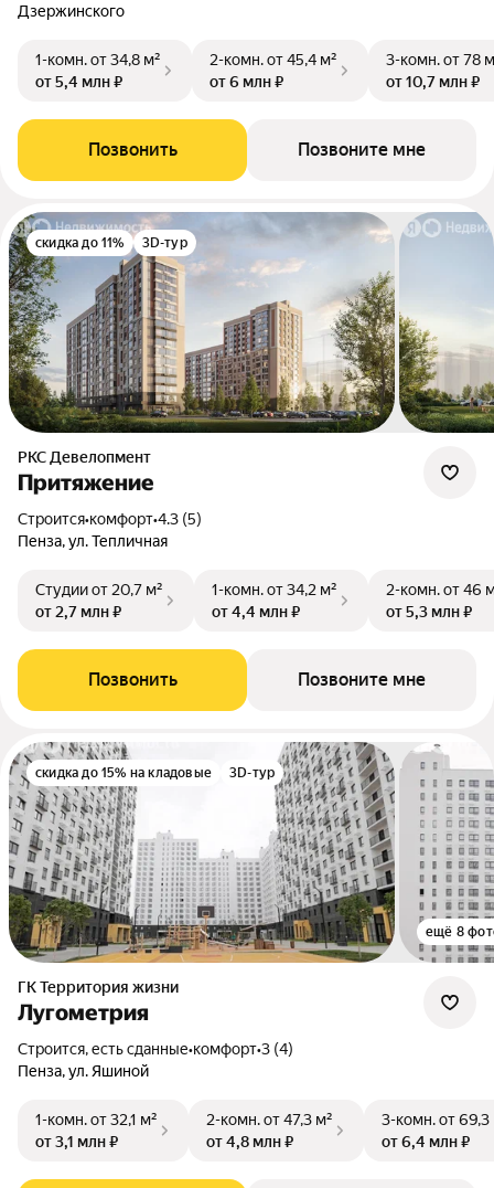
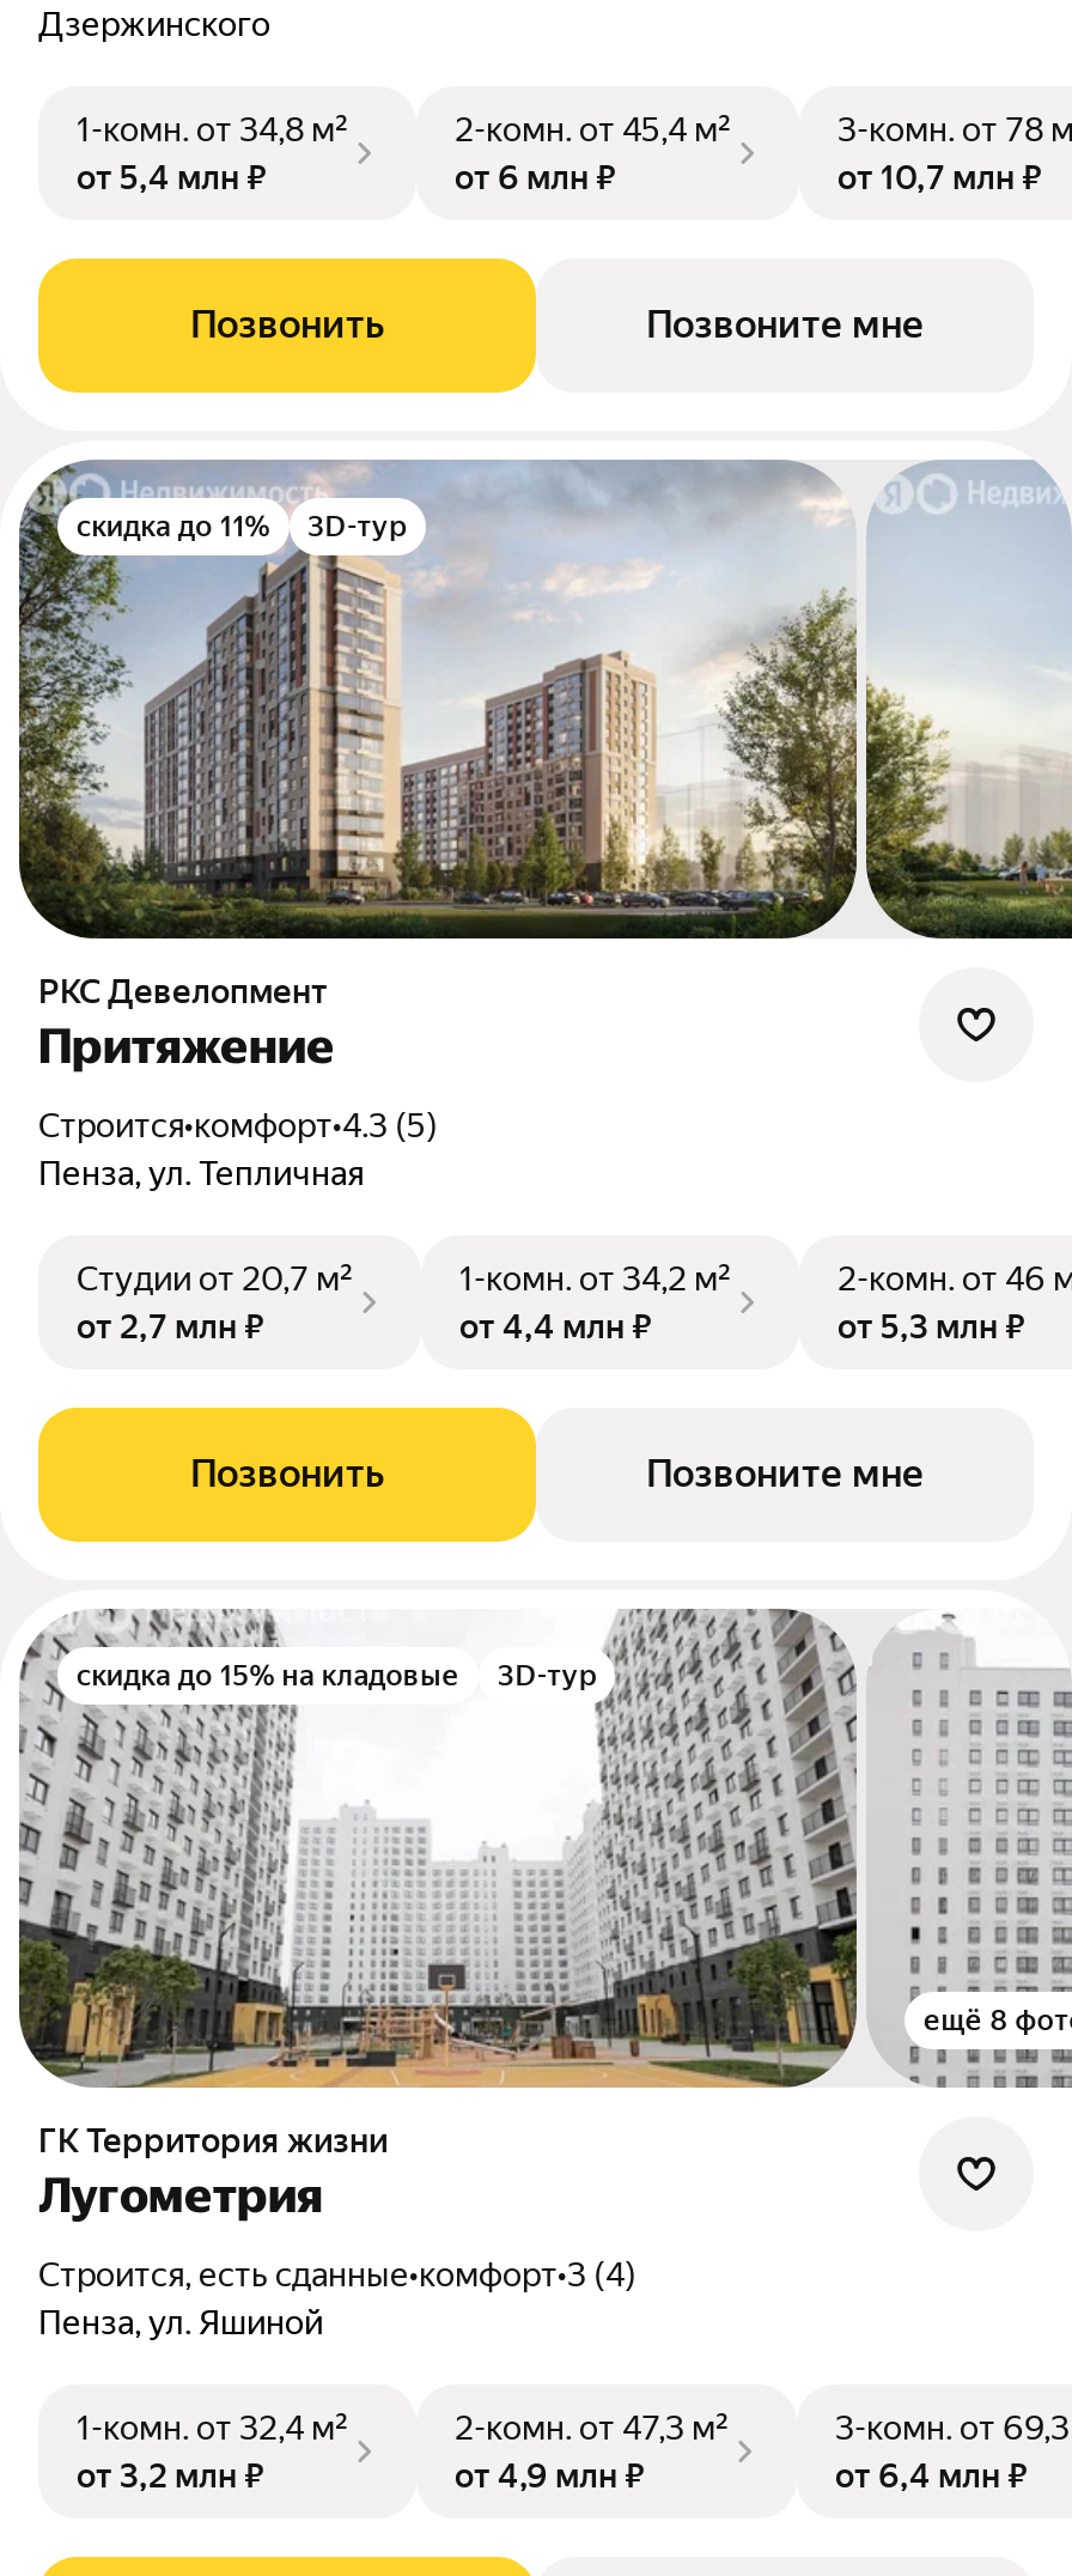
- 1-комн. от 32,1 м²
+ 1-комн. от 32,4 м²

- от 3,1 млн ₽
+ от 3,2 млн ₽

- от 4,8 млн ₽
+ от 4,9 млн ₽
